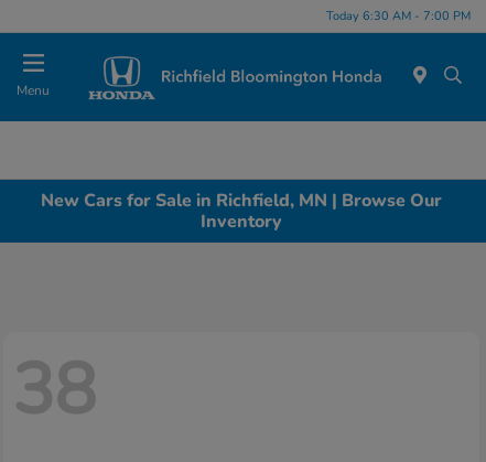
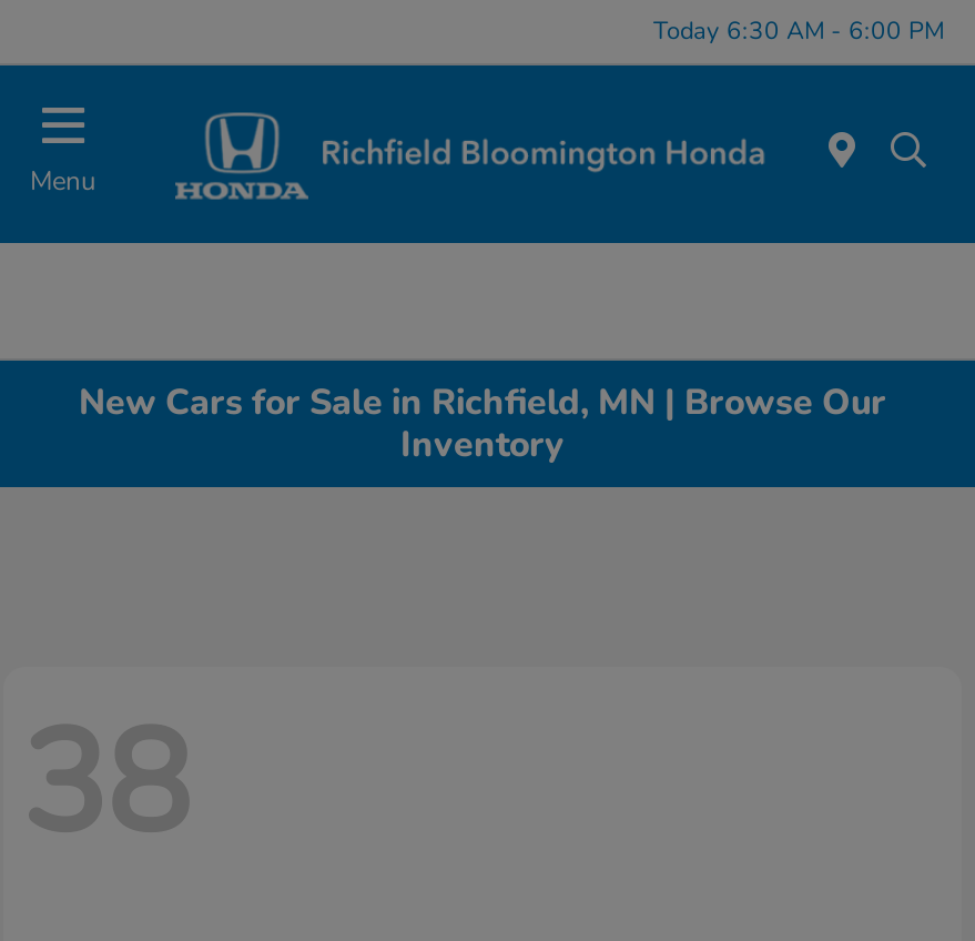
- Today 6:30 AM - 7:00 PM
+ Today 6:30 AM - 6:00 PM
